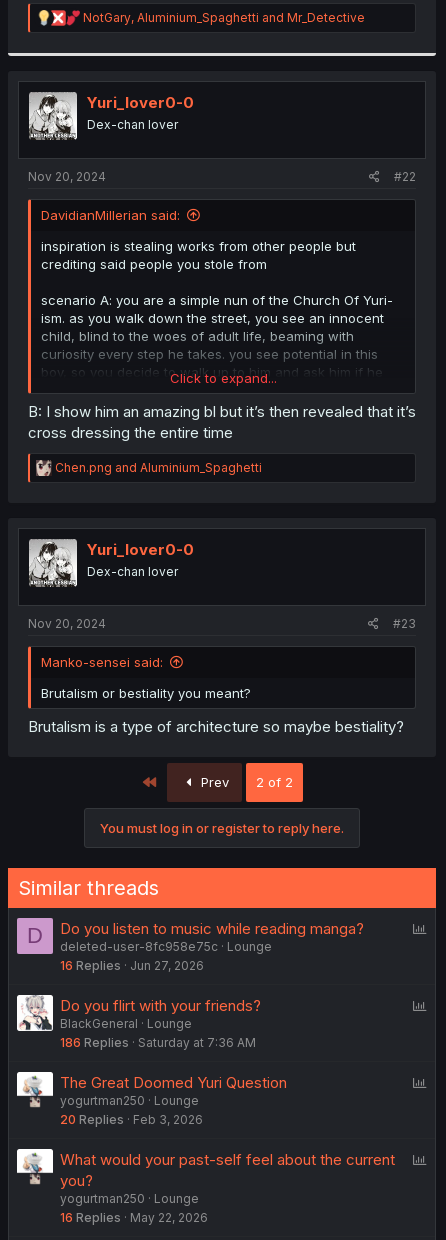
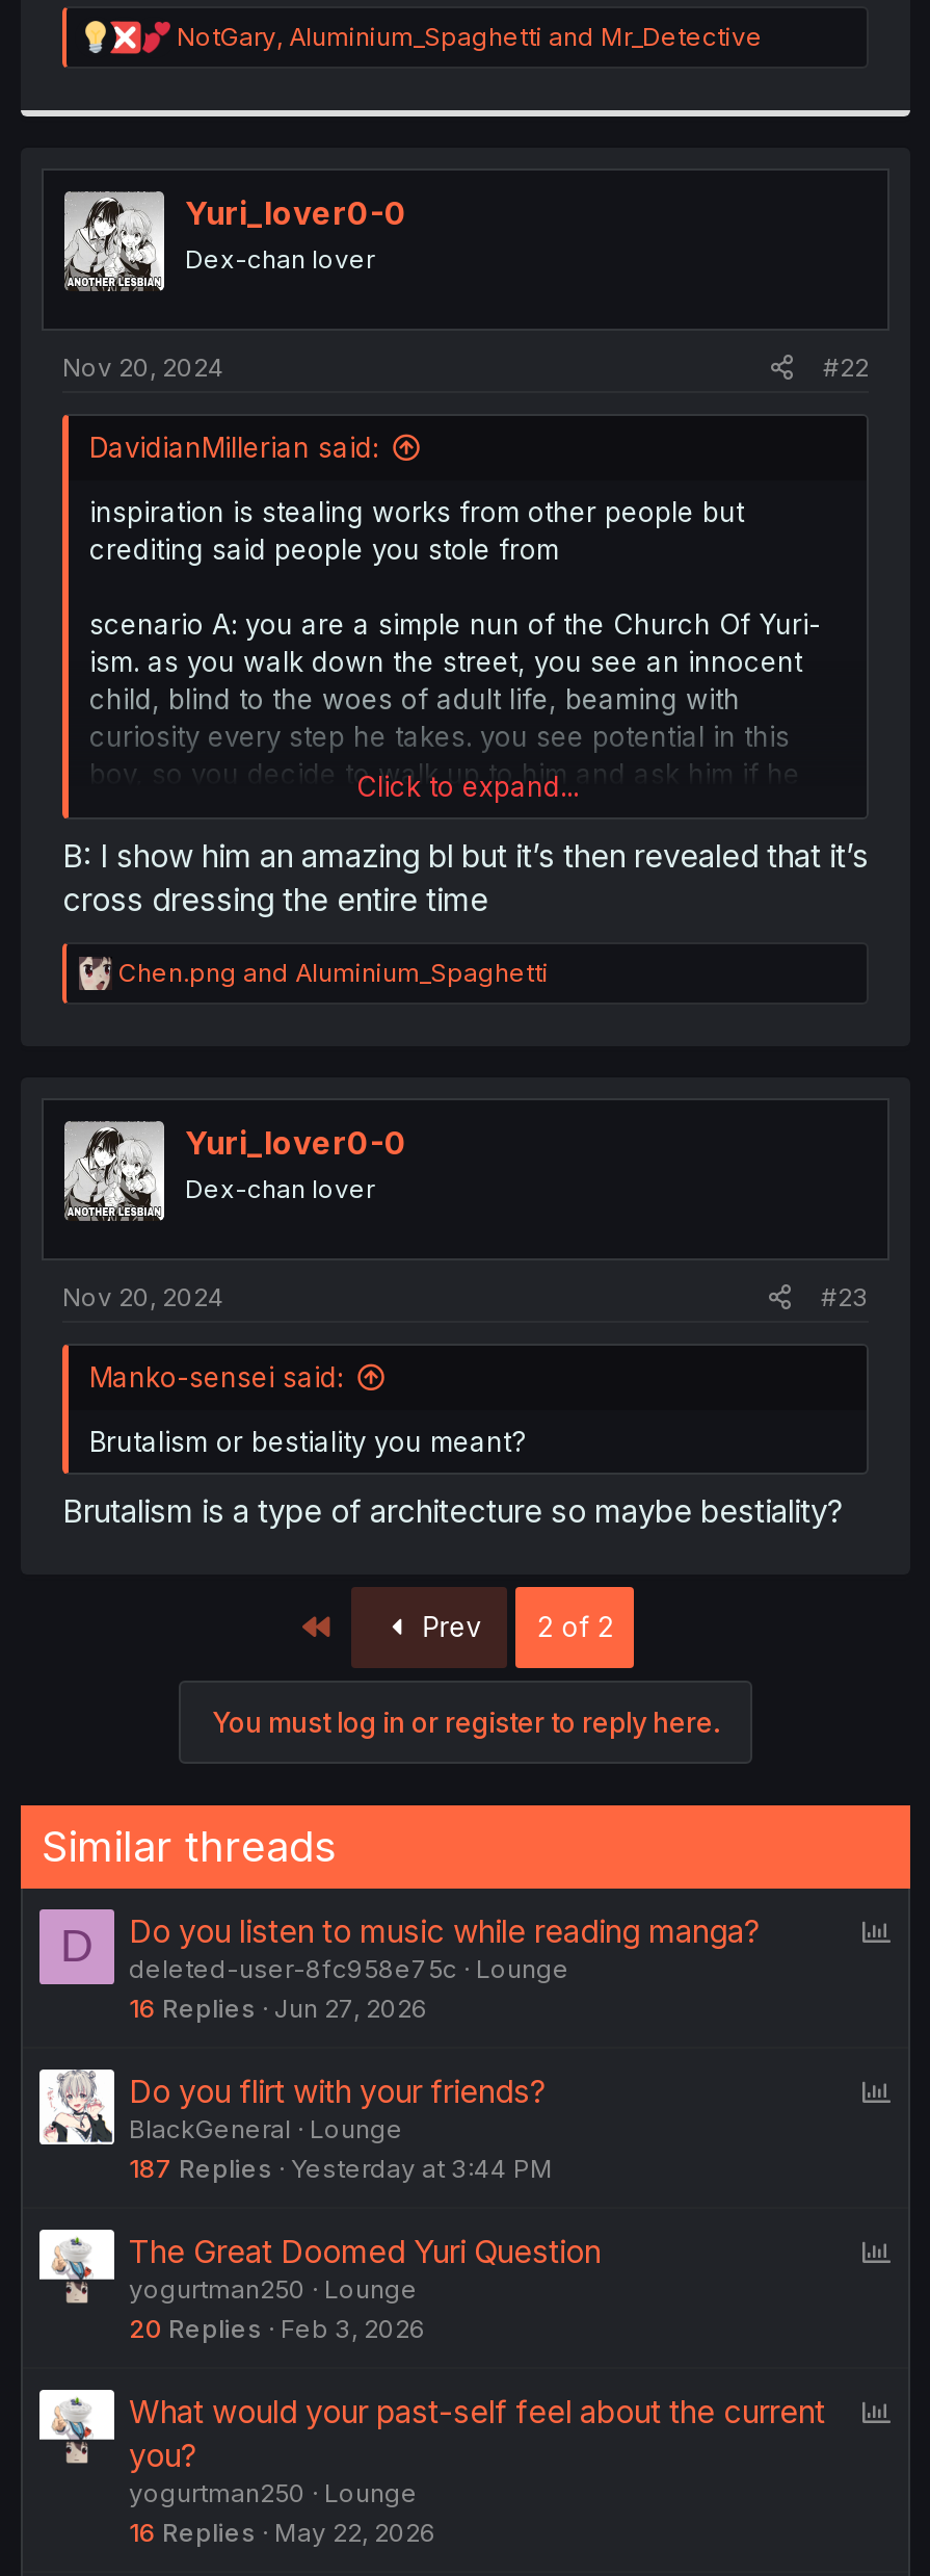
- 186 Replies Saturday at 7:36 AM
+ 187 Replies Yesterday at 3:44 PM
